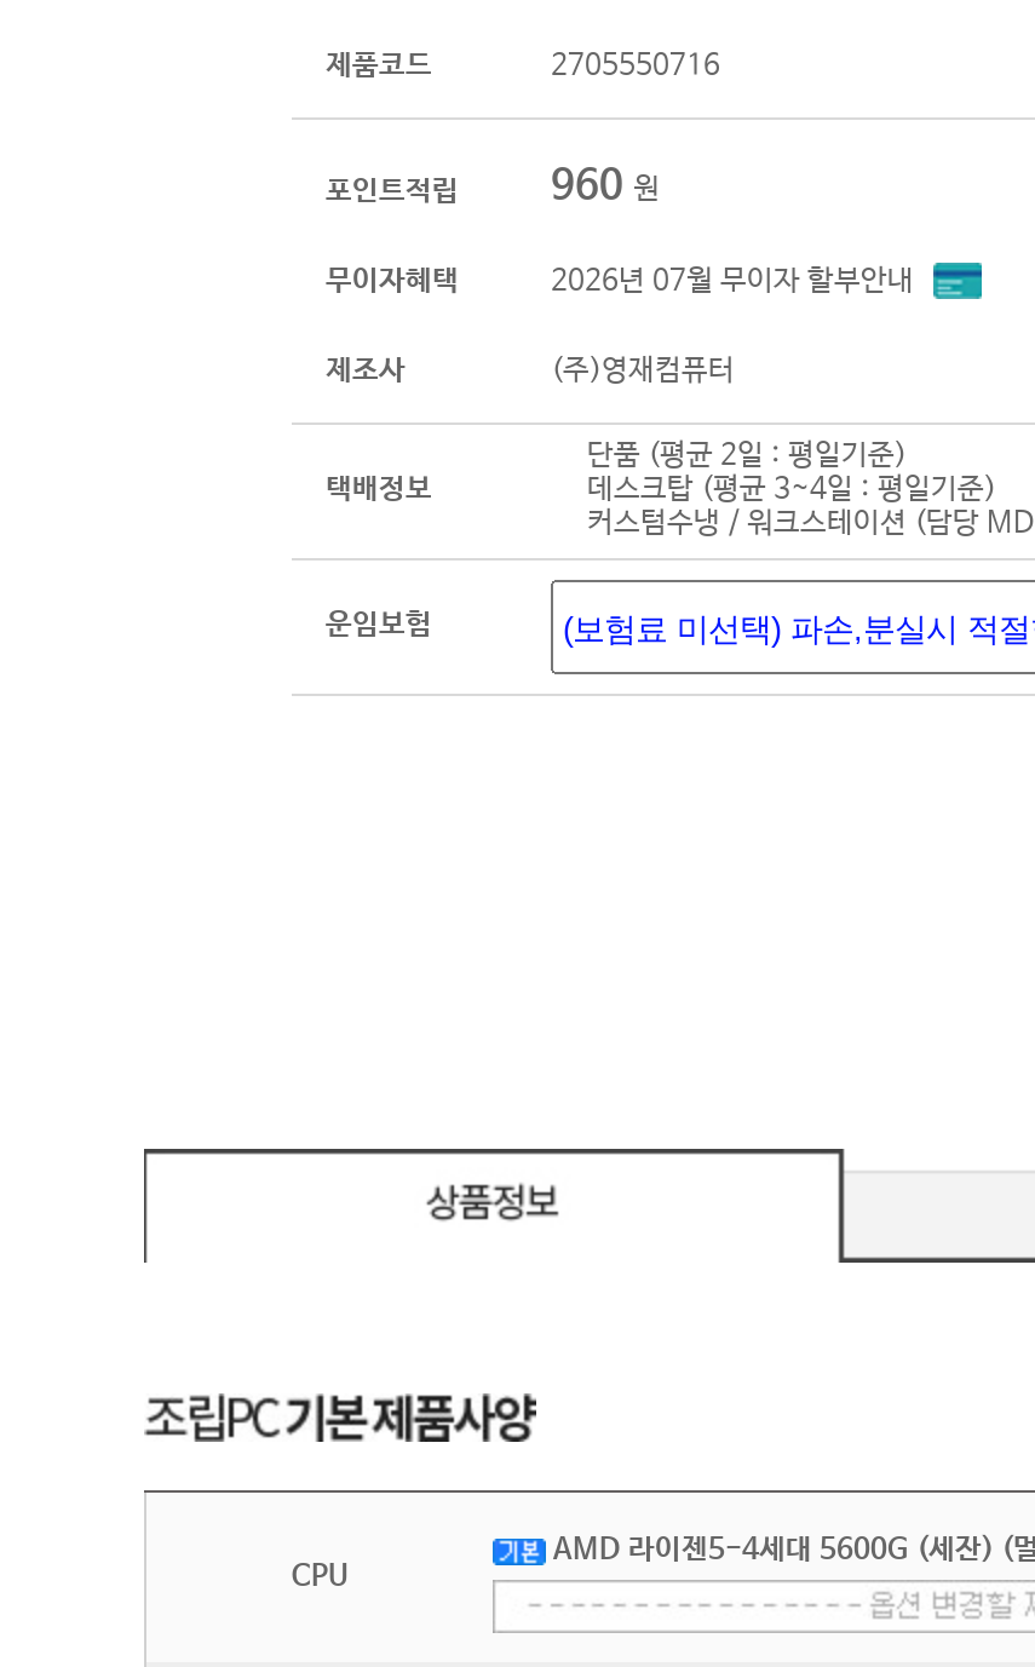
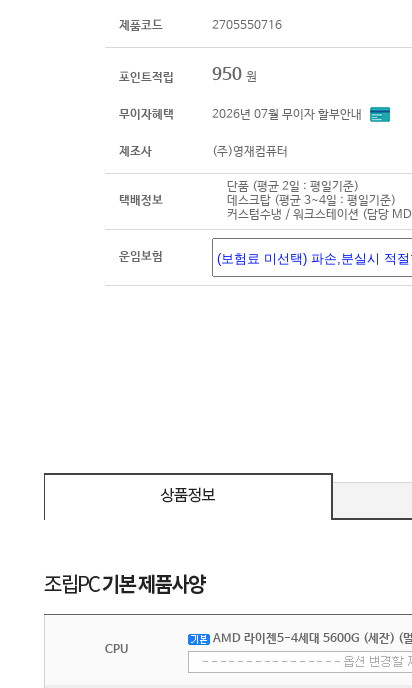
- 960 원
+ 950 원
